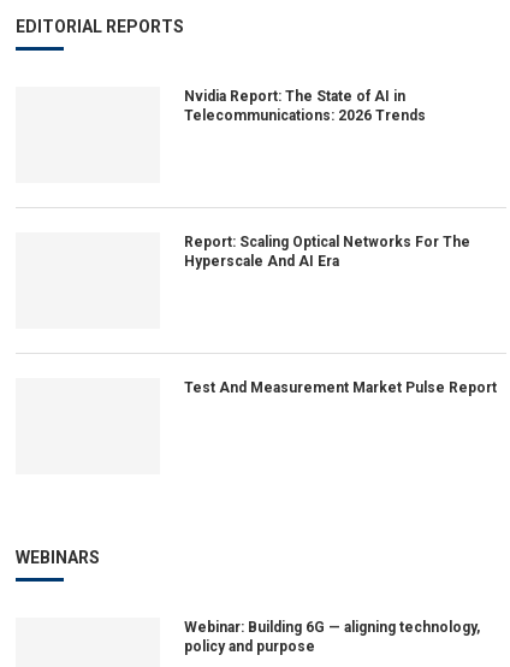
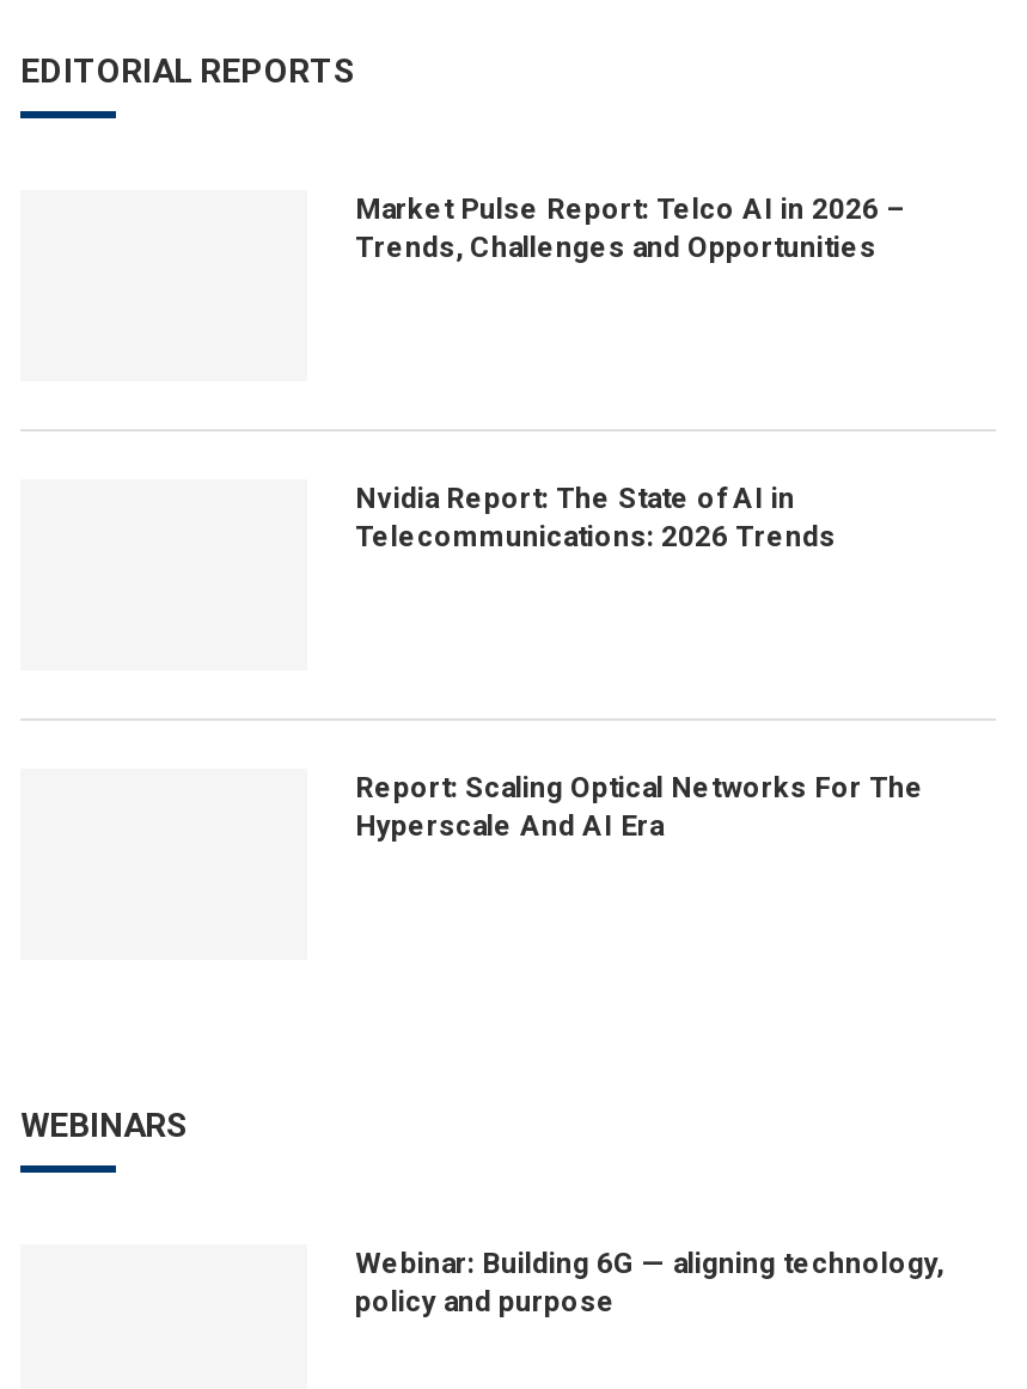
+ Market Pulse Report: Telco AI in 2026 –
+ Trends, Challenges and Opportunities

moved down: Nvidia Report: The State of AI in | Telecommunications: 2026 Trends | Report: Scaling Optical Networks For The | Hyperscale And AI Era

- Test And Measurement Market Pulse Report
